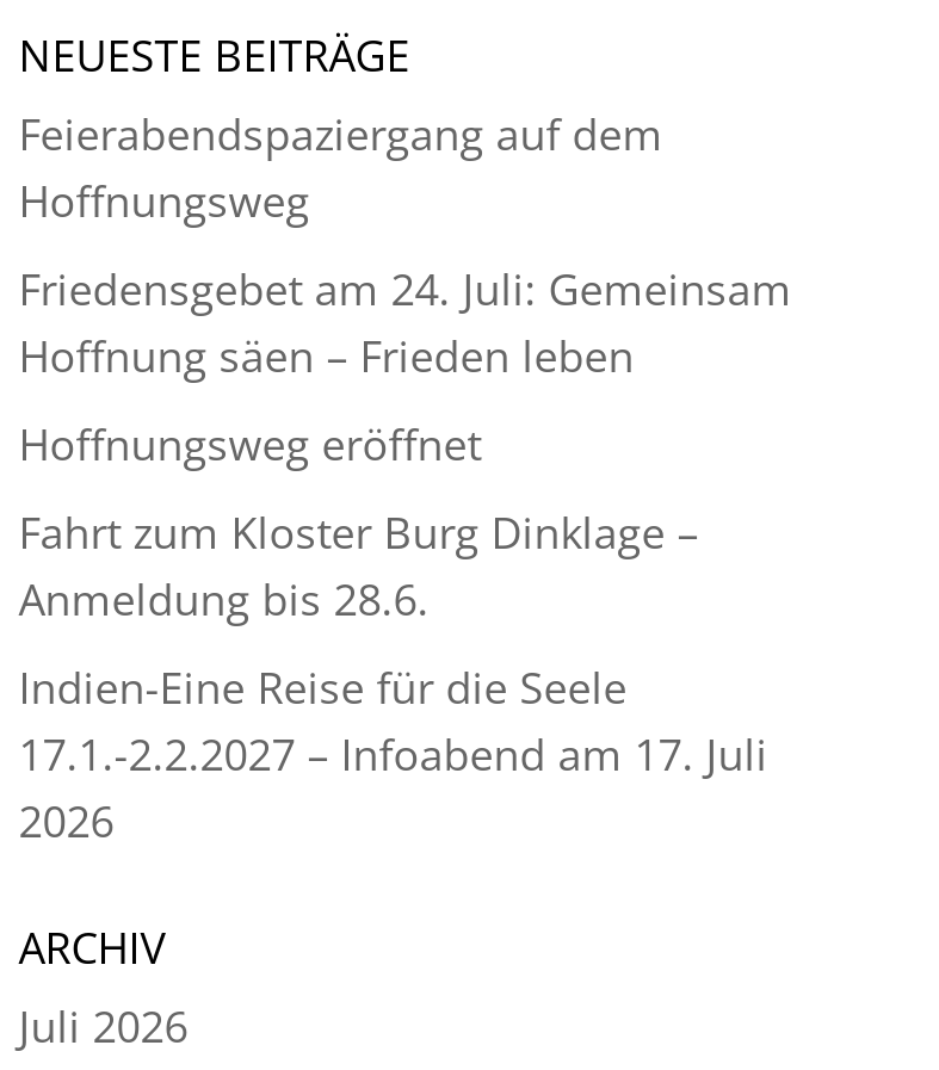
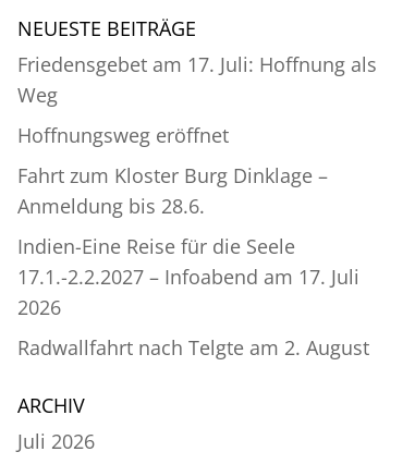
- Feierabendspaziergang auf dem
- Hoffnungsweg
- Friedensgebet am 24. Juli: Gemeinsam
- Hoffnung säen – Frieden leben
+ Friedensgebet am 17. Juli: Hoffnung als
+ Weg

moved up: Hoffnungsweg eröffnet | Fahrt zum Kloster Burg Dinklage – | Anmeldung bis 28.6. | Indien-Eine Reise für die Seele | 17.1.-2.2.2027 – Infoabend am 17. Juli | 2026

+ Radwallfahrt nach Telgte am 2. August
